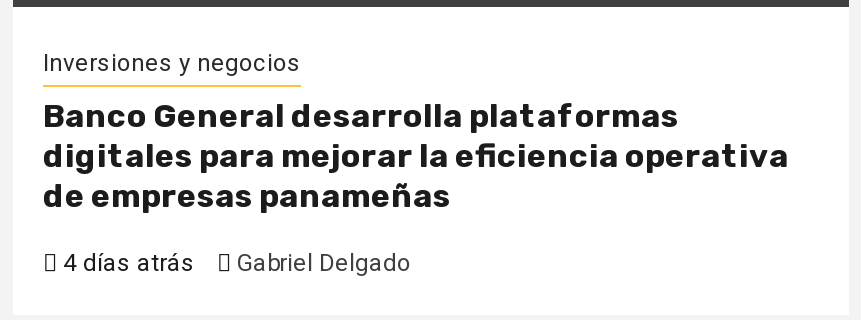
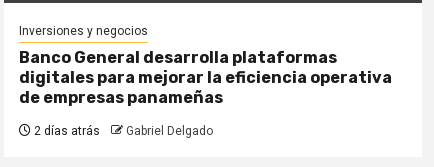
- 4 días atrás Gabriel Delgado
+ 2 días atrás Gabriel Delgado
